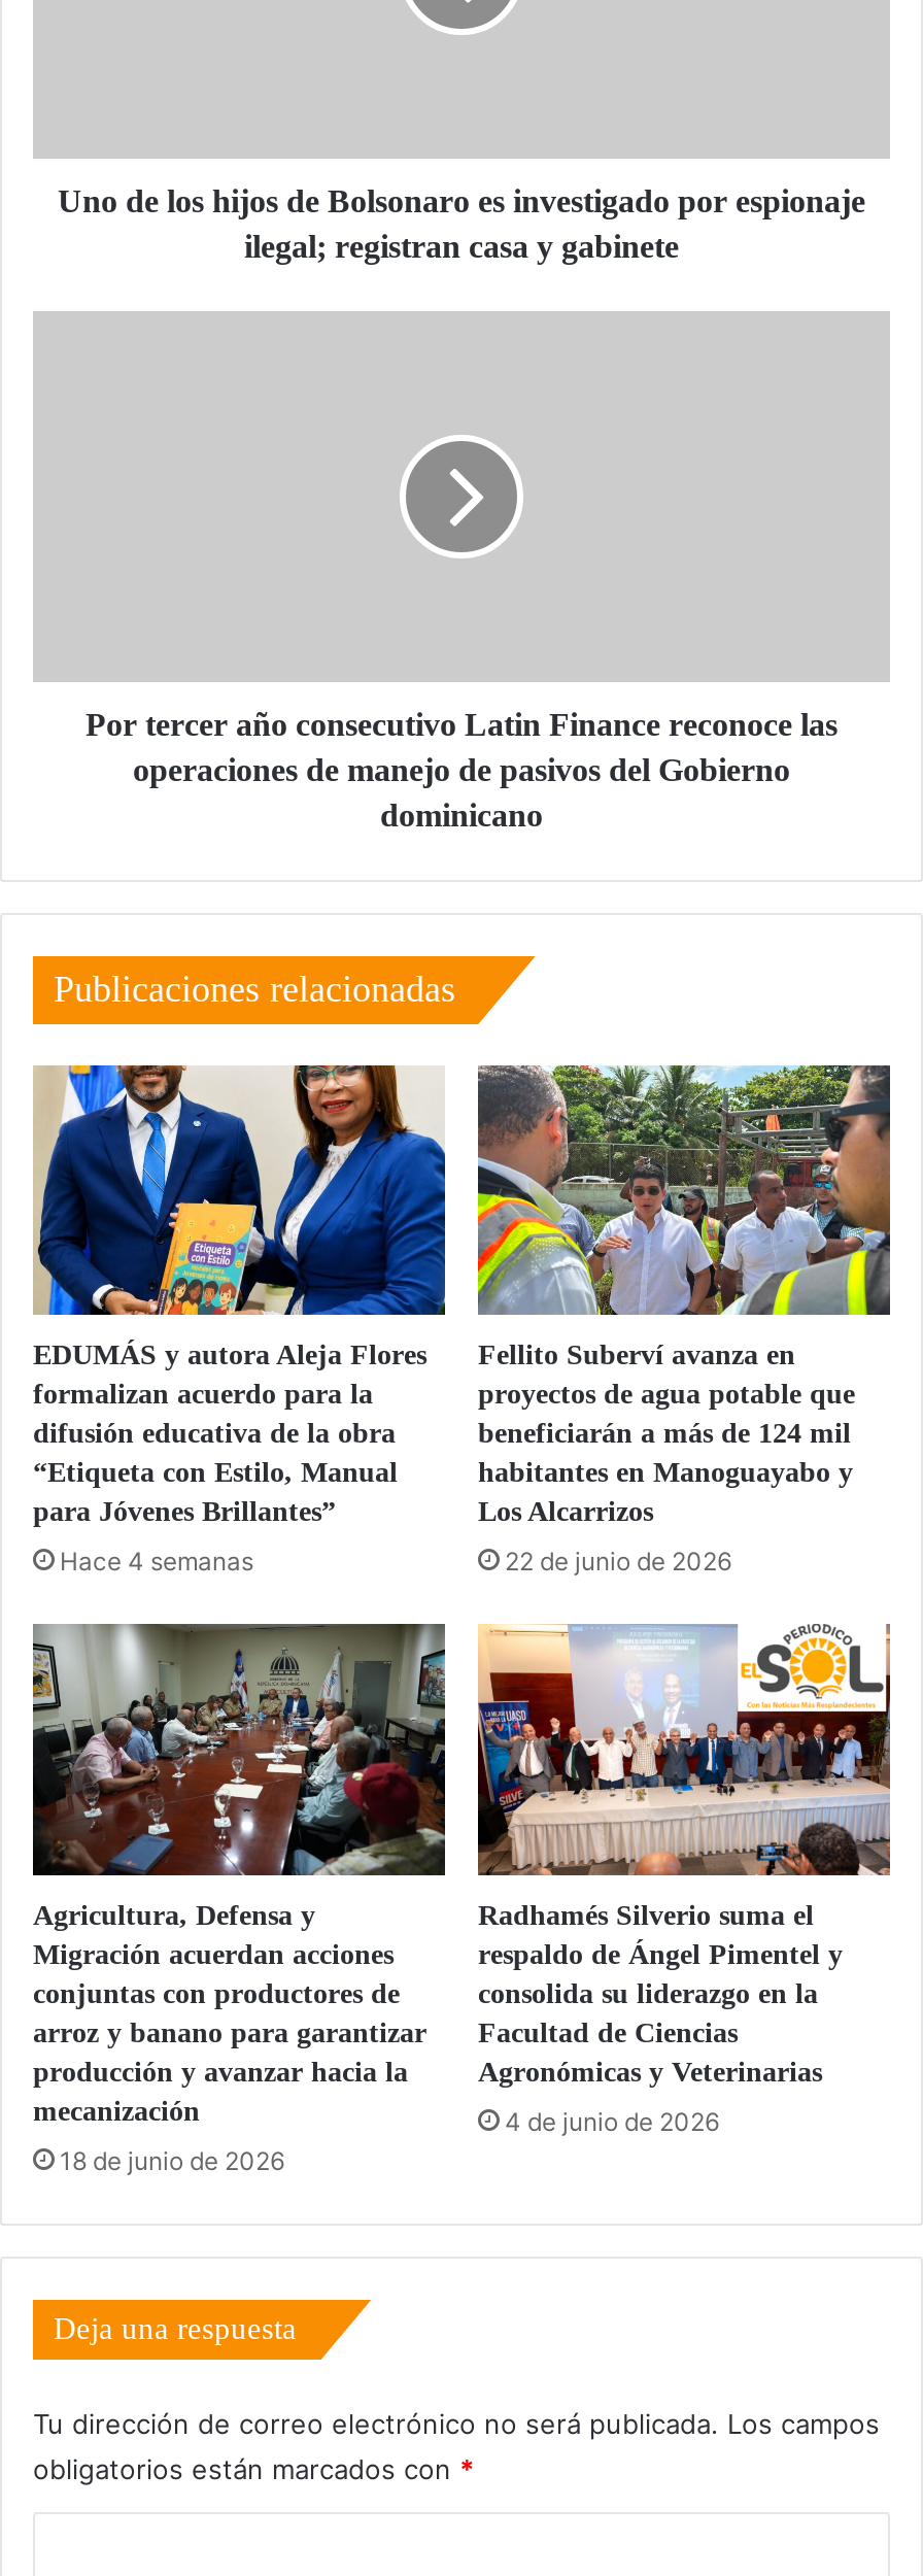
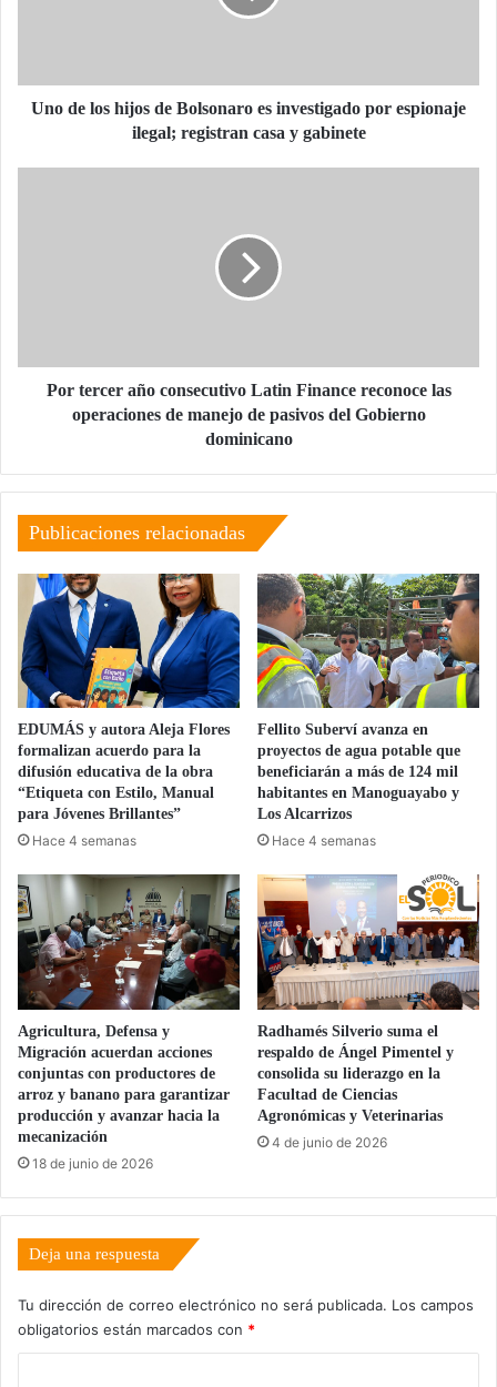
- 22 de junio de 2026
+ Hace 4 semanas
